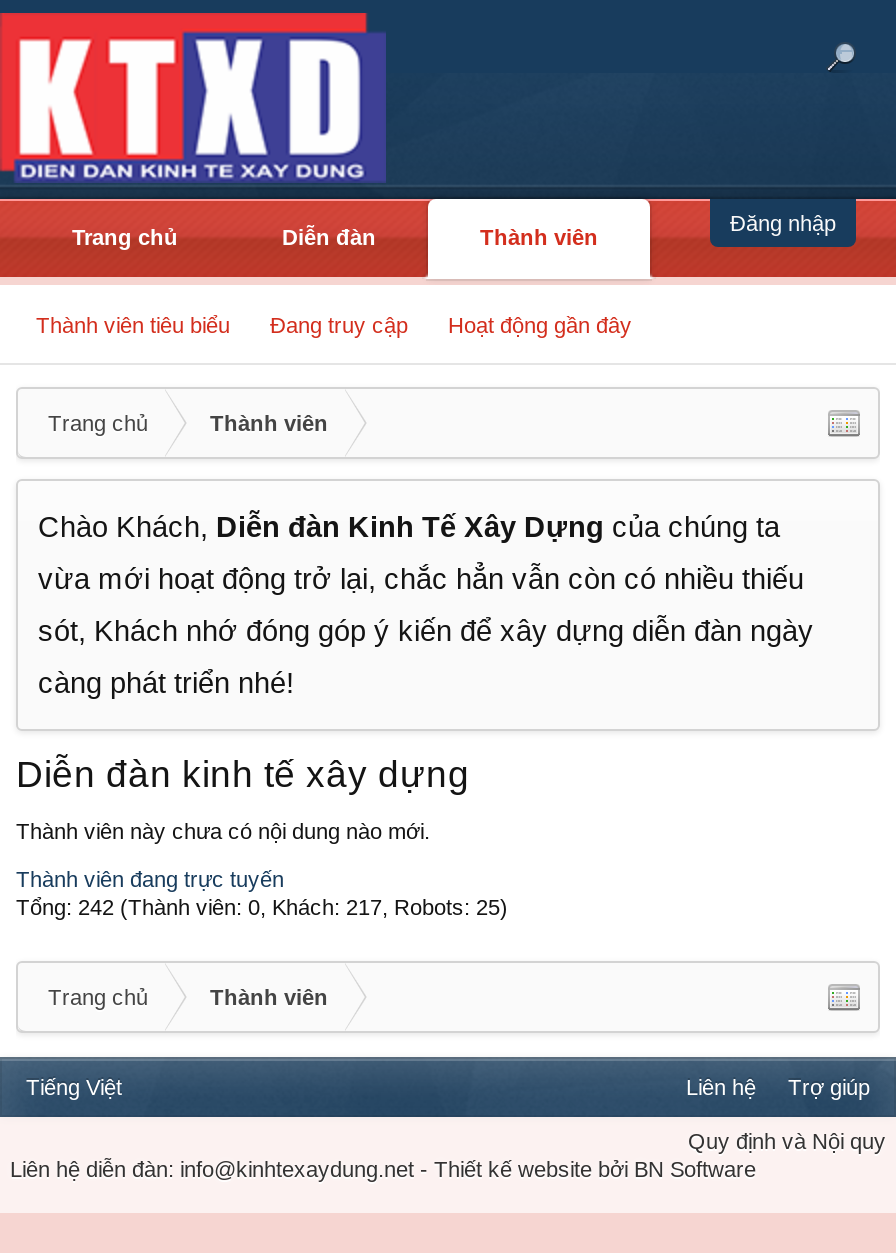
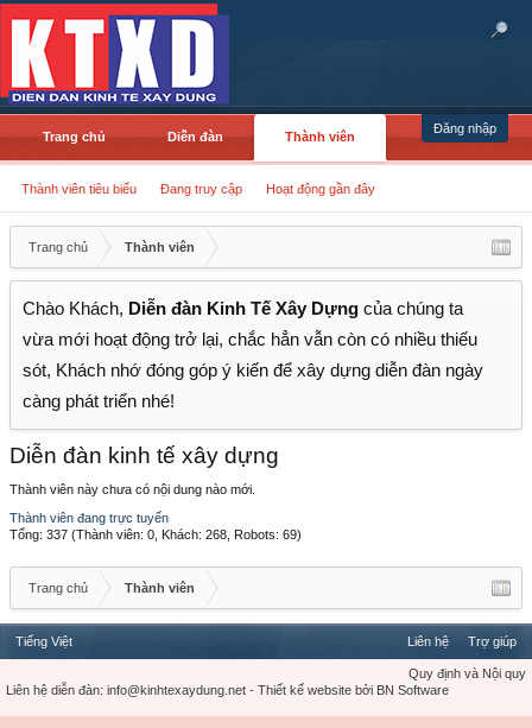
- Tổng: 242 (Thành viên: 0, Khách: 217, Robots: 25)
+ Tổng: 337 (Thành viên: 0, Khách: 268, Robots: 69)
